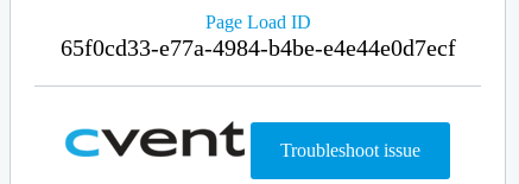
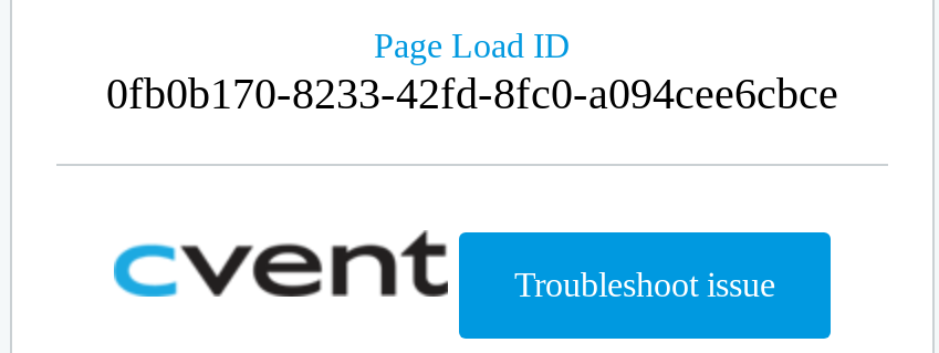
- 65f0cd33-e77a-4984-b4be-e4e44e0d7ecf
+ 0fb0b170-8233-42fd-8fc0-a094cee6cbce
